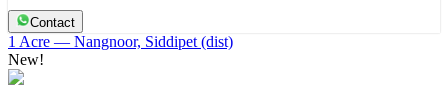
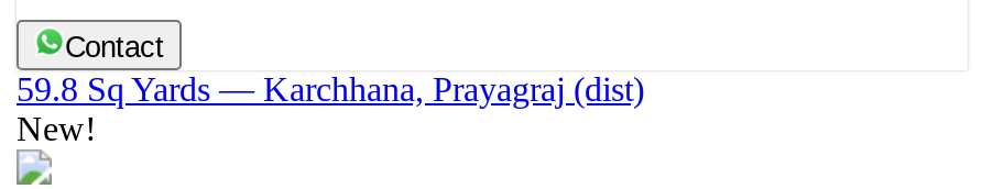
- 1 Acre — Nangnoor, Siddipet (dist)
+ 59.8 Sq Yards — Karchhana, Prayagraj (dist)
